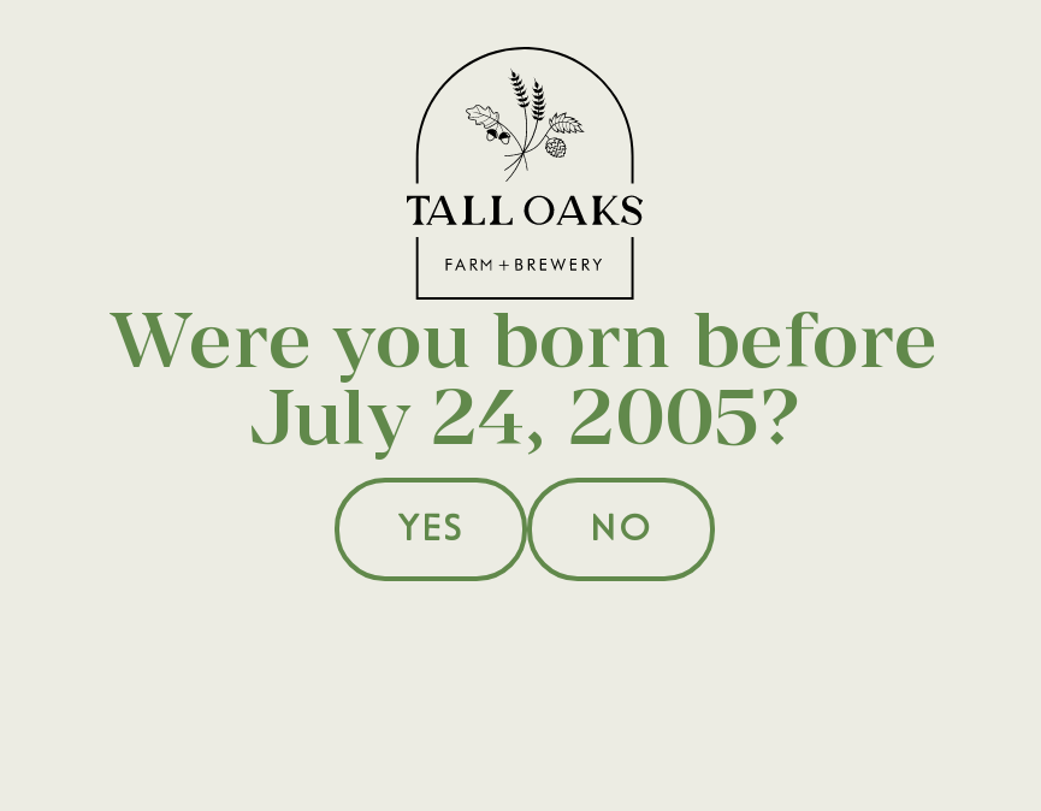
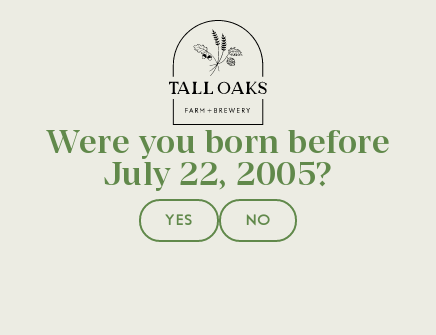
- July 24, 2005?
+ July 22, 2005?
